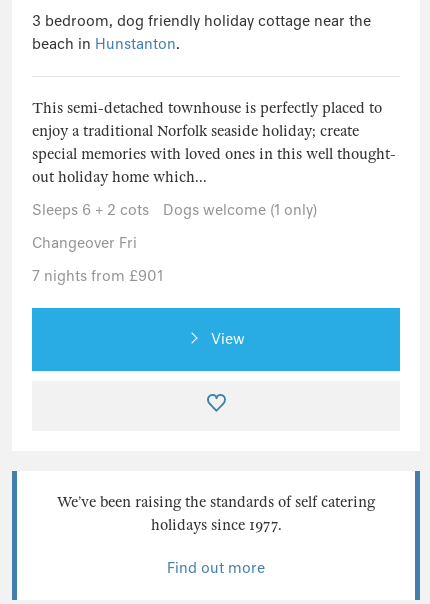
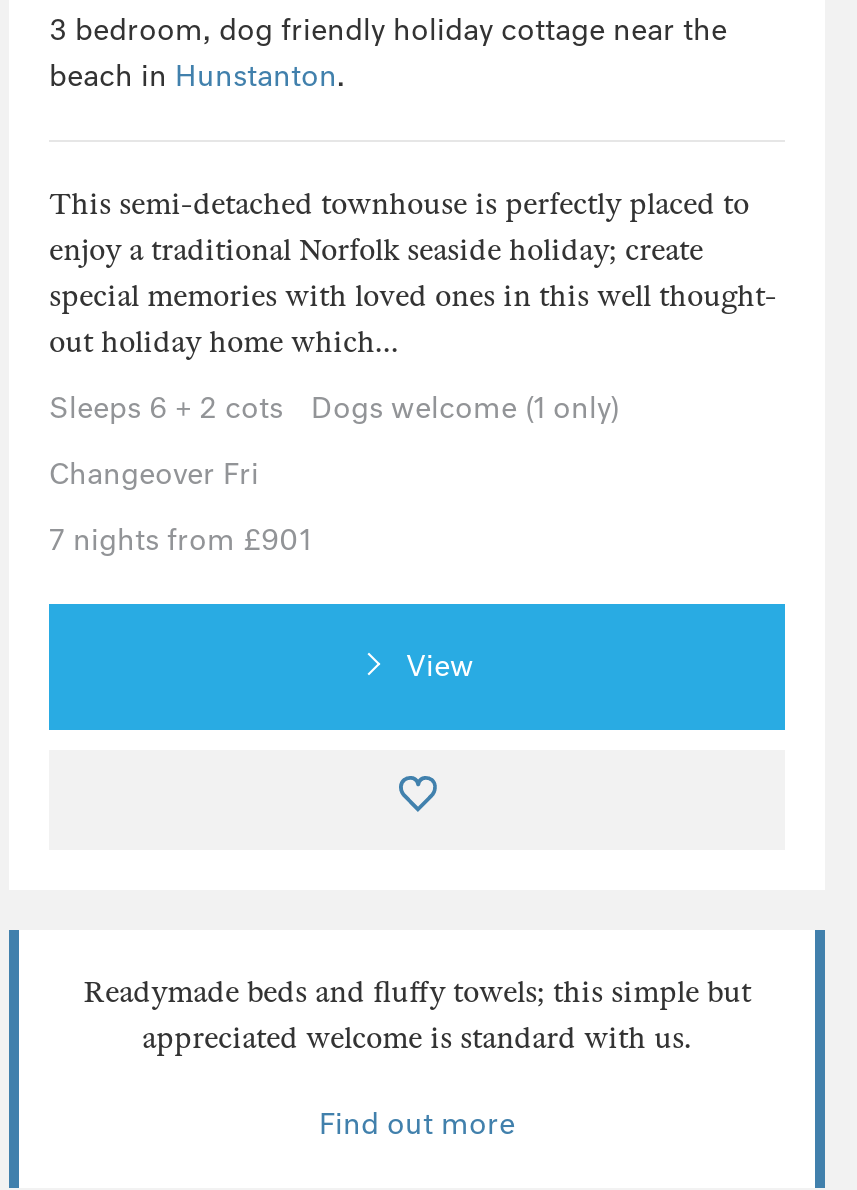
- We’ve been raising the standards of self catering
- holidays since 1977.
+ Readymade beds and fluffy towels; this simple but
+ appreciated welcome is standard with us.
